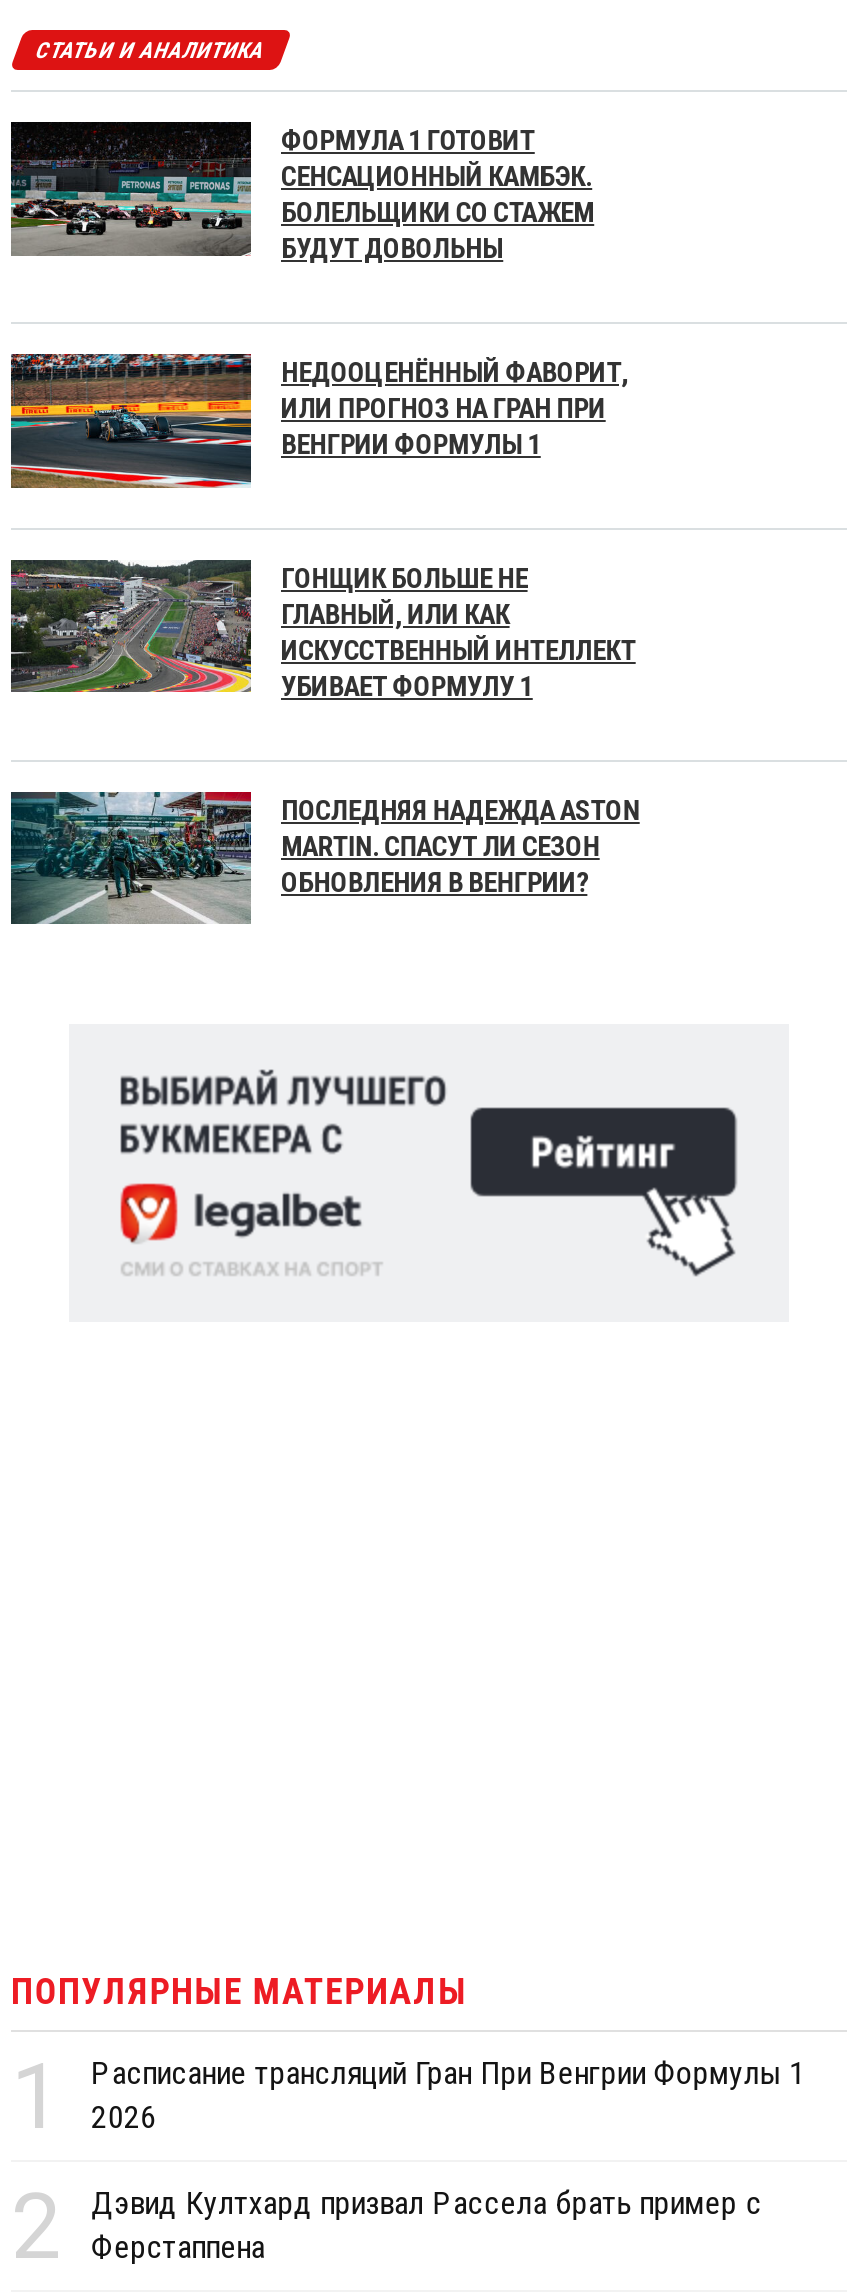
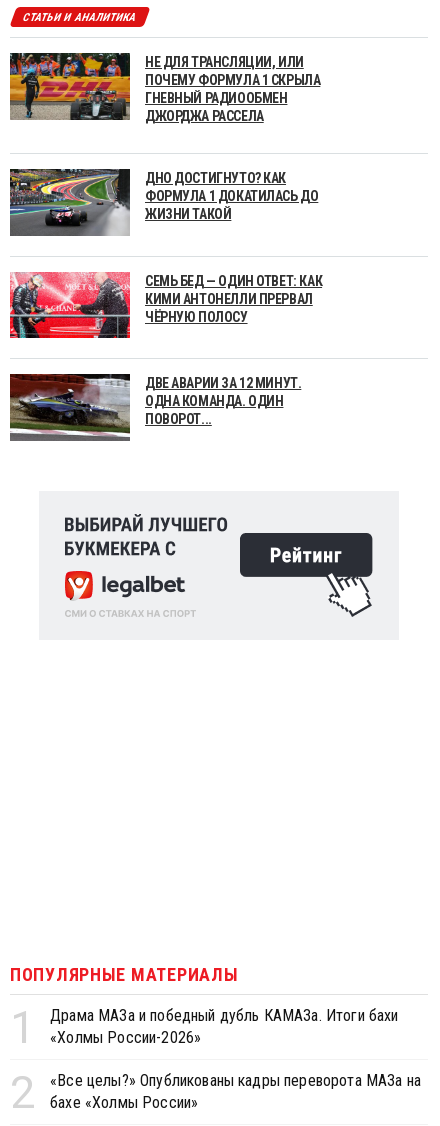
- [image]
- ФОРМУЛА 1 ГОТОВИТ
- СЕНСАЦИОННЫЙ КАМБЭК.
- БОЛЕЛЬЩИКИ СО СТАЖЕМ
- БУДУТ ДОВОЛЬНЫ
+ [image]
+ НЕ ДЛЯ ТРАНСЛЯЦИИ, ИЛИ
+ ПОЧЕМУ ФОРМУЛА 1 СКРЫЛА
+ ГНЕВНЫЙ РАДИООБМЕН
+ ДЖОРДЖА РАССЕЛА

- [image]
- НЕДООЦЕНЁННЫЙ ФАВОРИТ,
- ИЛИ ПРОГНОЗ НА ГРАН ПРИ
- ВЕНГРИИ ФОРМУЛЫ 1
+ [image]
+ ДНО ДОСТИГНУТО? КАК
+ ФОРМУЛА 1 ДОКАТИЛАСЬ ДО
+ ЖИЗНИ ТАКОЙ

- [image]
- ГОНЩИК БОЛЬШЕ НЕ
- ГЛАВНЫЙ, ИЛИ КАК
- ИСКУССТВЕННЫЙ ИНТЕЛЛЕКТ
- УБИВАЕТ ФОРМУЛУ 1
+ [image]
+ СЕМЬ БЕД — ОДИН ОТВЕТ: КАК
+ КИМИ АНТОНЕЛЛИ ПРЕРВАЛ
+ ЧЁРНУЮ ПОЛОСУ

- [image]
- ПОСЛЕДНЯЯ НАДЕЖДА ASTON
- MARTIN. СПАСУТ ЛИ СЕЗОН
- ОБНОВЛЕНИЯ В ВЕНГРИИ?
+ [image]
+ ДВЕ АВАРИИ ЗА 12 МИНУТ.
+ ОДНА КОМАНДА. ОДИН
+ ПОВОРОТ...

- Расписание трансляций Гран При Венгрии Формулы 1
- 2026
+ Драма МАЗа и победный дубль КАМАЗа. Итоги бахи
+ «Холмы России-2026»

- Дэвид Култхард призвал Рассела брать пример с
- Ферстаппена
+ «Все целы?» Опубликованы кадры переворота МАЗа на
+ бахе «Холмы России»
